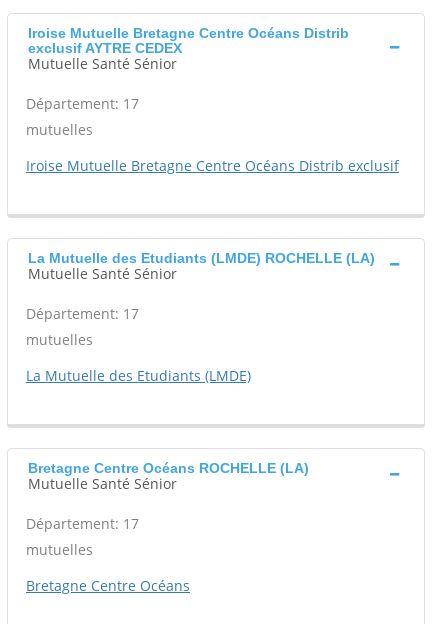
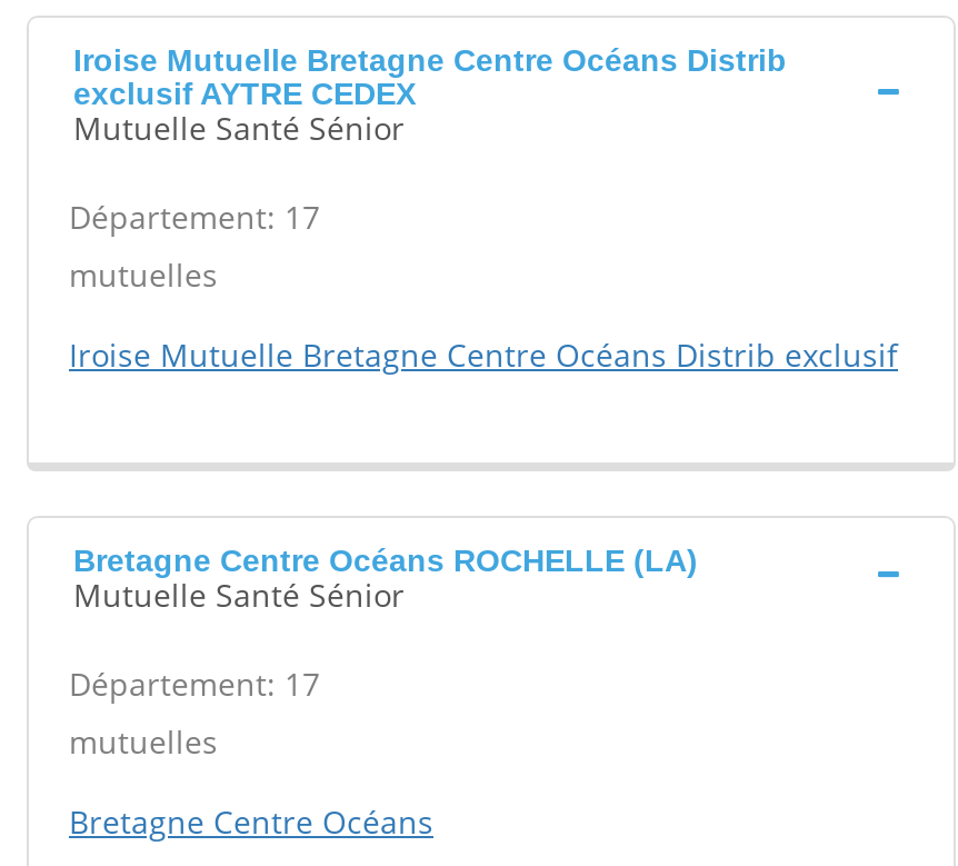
- La Mutuelle des Etudiants (LMDE) ROCHELLE (LA)
- Mutuelle Santé Sénior
- Département: 17
- mutuelles
- La Mutuelle des Etudiants (LMDE)
